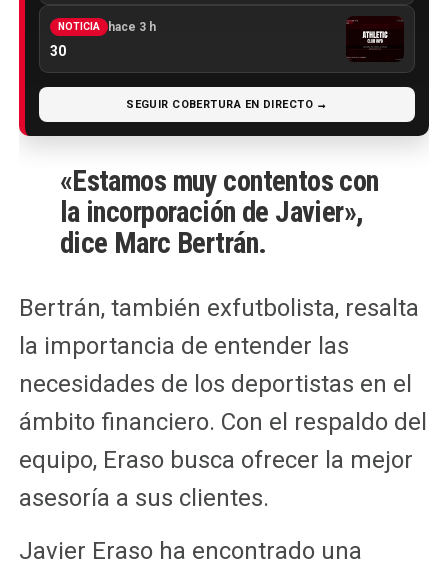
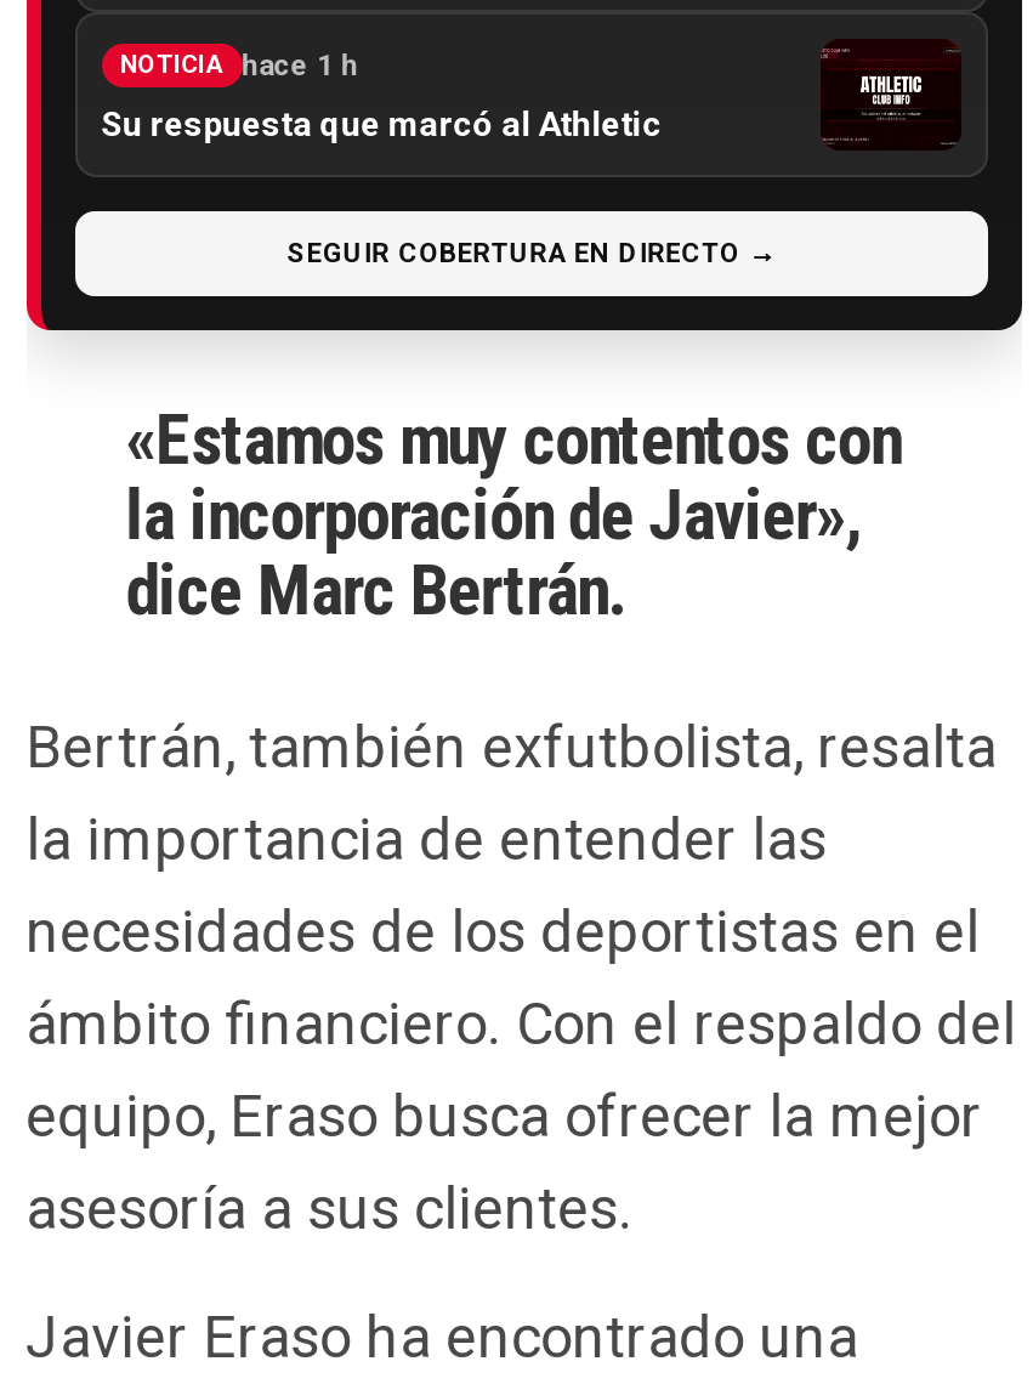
- NOTICIA hace 3 h
+ NOTICIA hace 1 h

- 30
+ Su respuesta que marcó al Athletic
